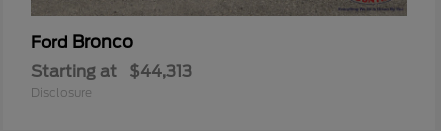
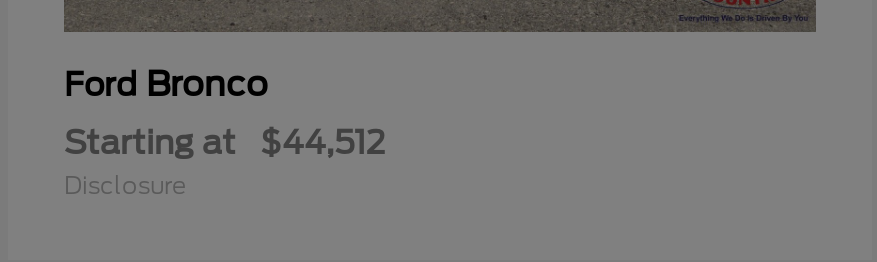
- Starting at $44,313
+ Starting at $44,512
